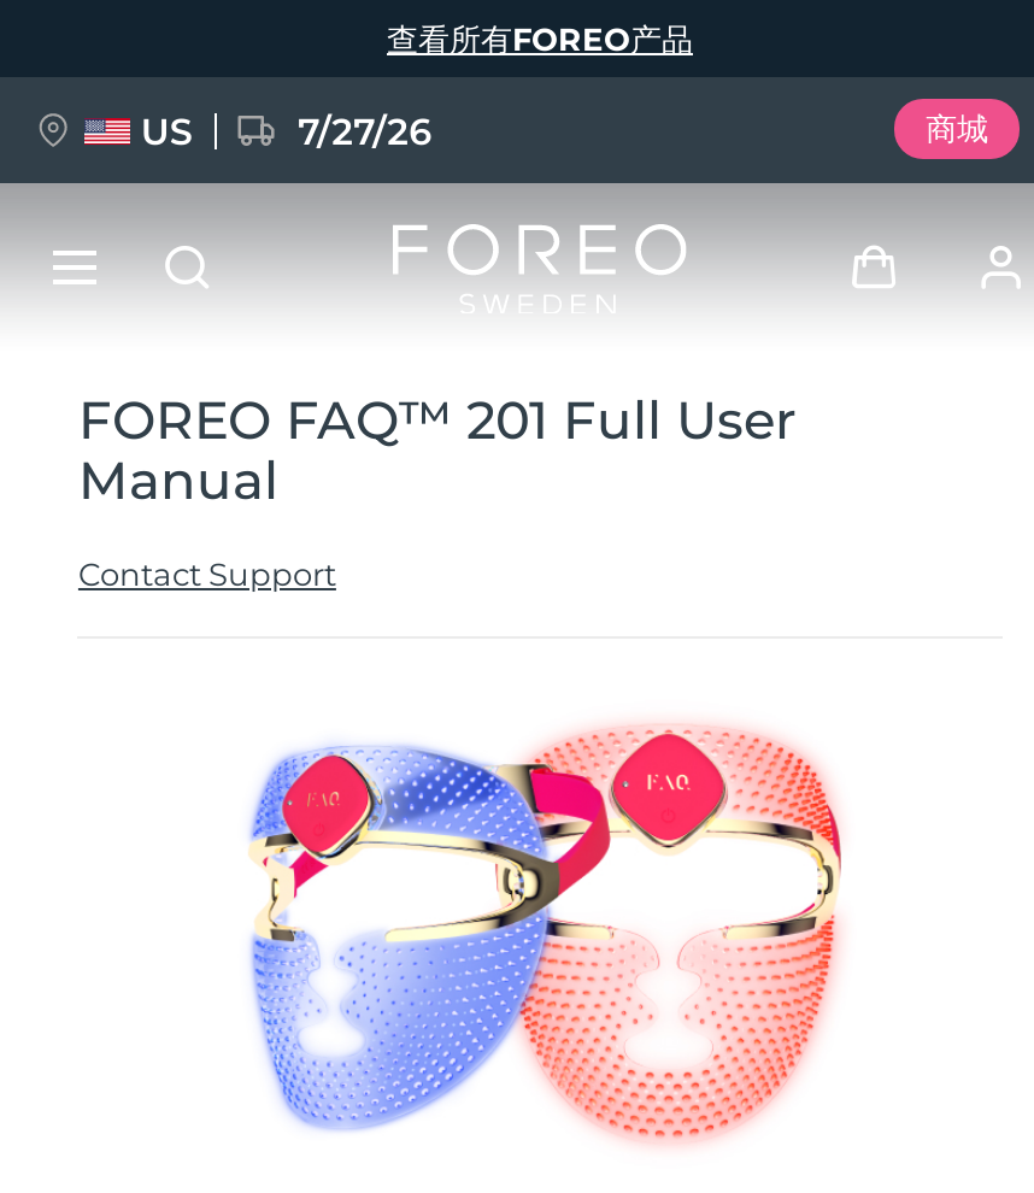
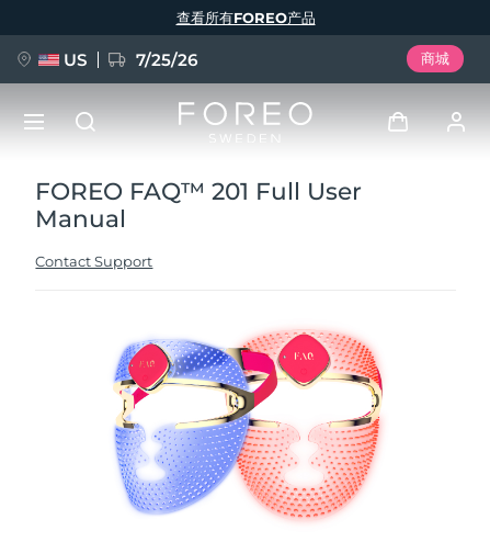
- 7/27/26
+ 7/25/26
